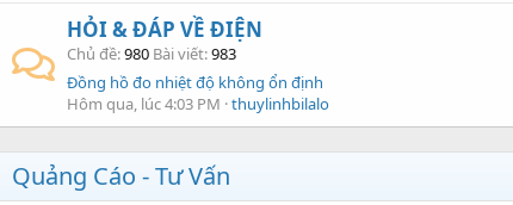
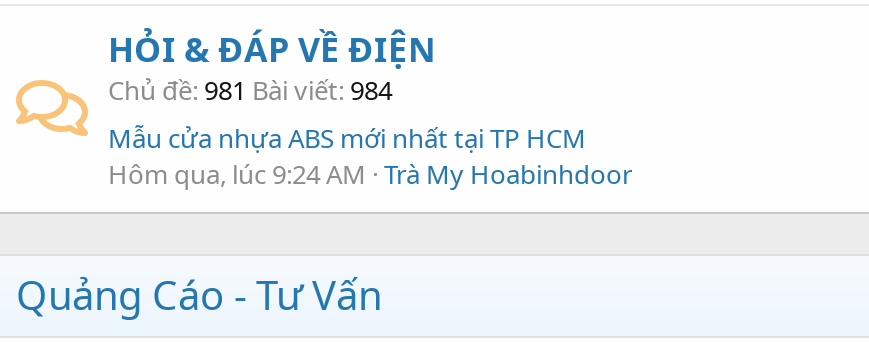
- Chủ đề 980 Bài viết 983
- Đồng hồ đo nhiệt độ không ổn định
- Hôm qua, lúc 4:03 PM thuylinhbilalo
+ Chủ đề 981 Bài viết 984
+ Mẫu cửa nhựa ABS mới nhất tại TP HCM
+ Hôm qua, lúc 9:24 AM Trà My Hoabinhdoor
